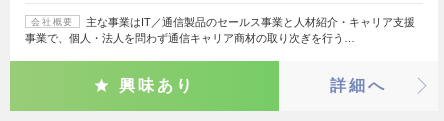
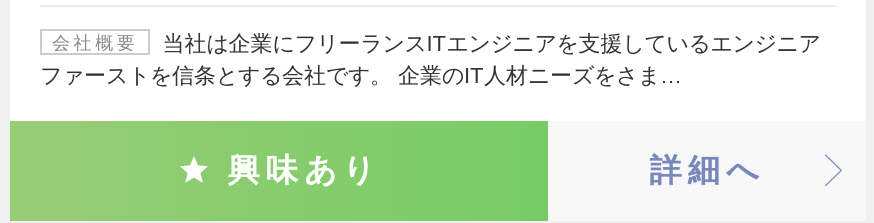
- 主な事業はIT／通信製品のセールス事業と人材紹介・キャリア支援
- 事業で、個人・法人を問わず通信キャリア商材の取り次ぎを行う…
+ 当社は企業にフリーランスITエンジニアを支援しているエンジニア
+ ファーストを信条とする会社です。 企業のIT人材ニーズをさま…
